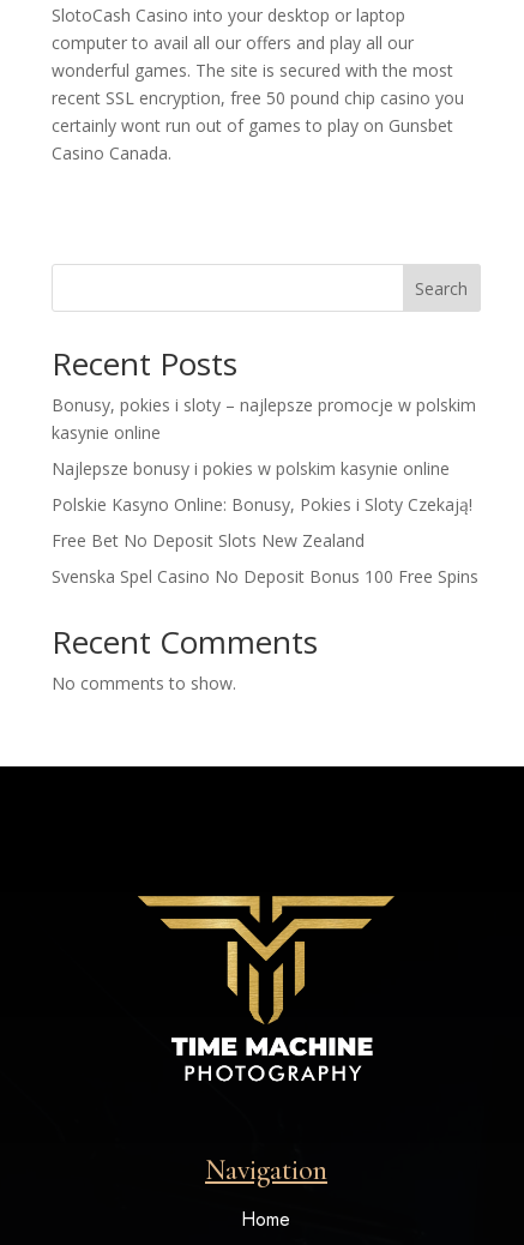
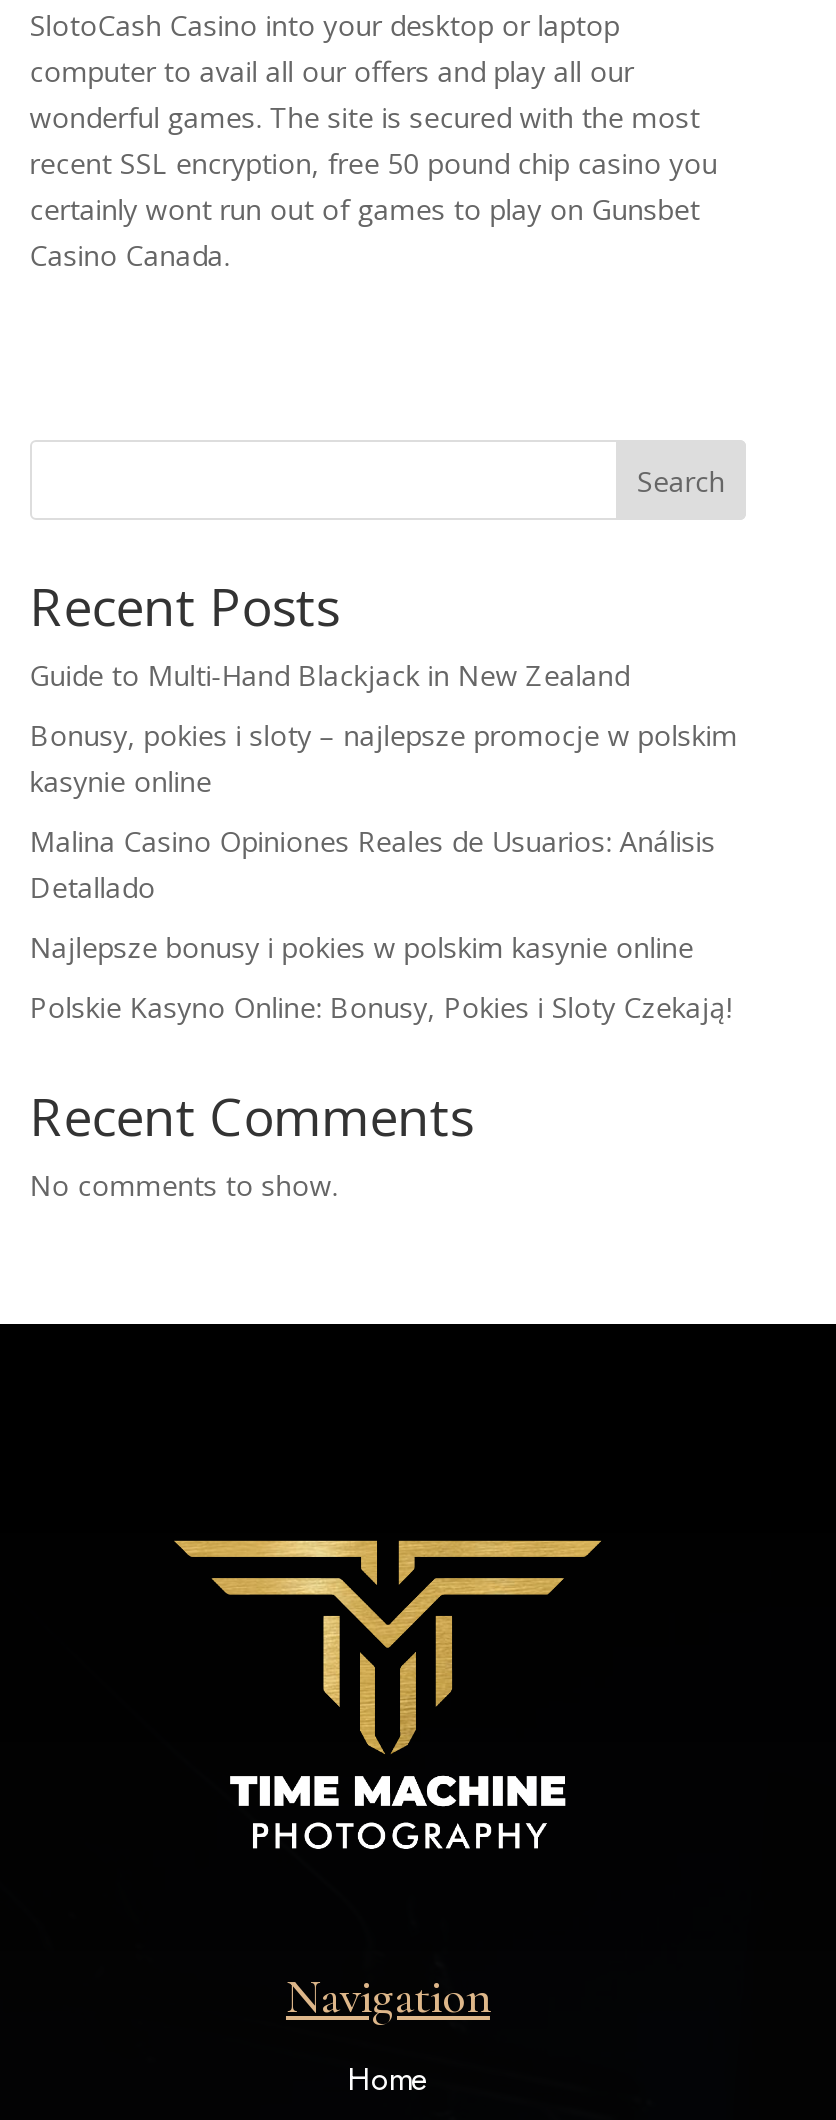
+ Guide to Multi-Hand Blackjack in New Zealand

+ Malina Casino Opiniones Reales de Usuarios: Análisis
+ Detallado

moved down: Najlepsze bonusy i pokies w polskim kasynie online | Polskie Kasyno Online: Bonusy, Pokies i Sloty Czekają!

- Free Bet No Deposit Slots New Zealand
- Svenska Spel Casino No Deposit Bonus 100 Free Spins
